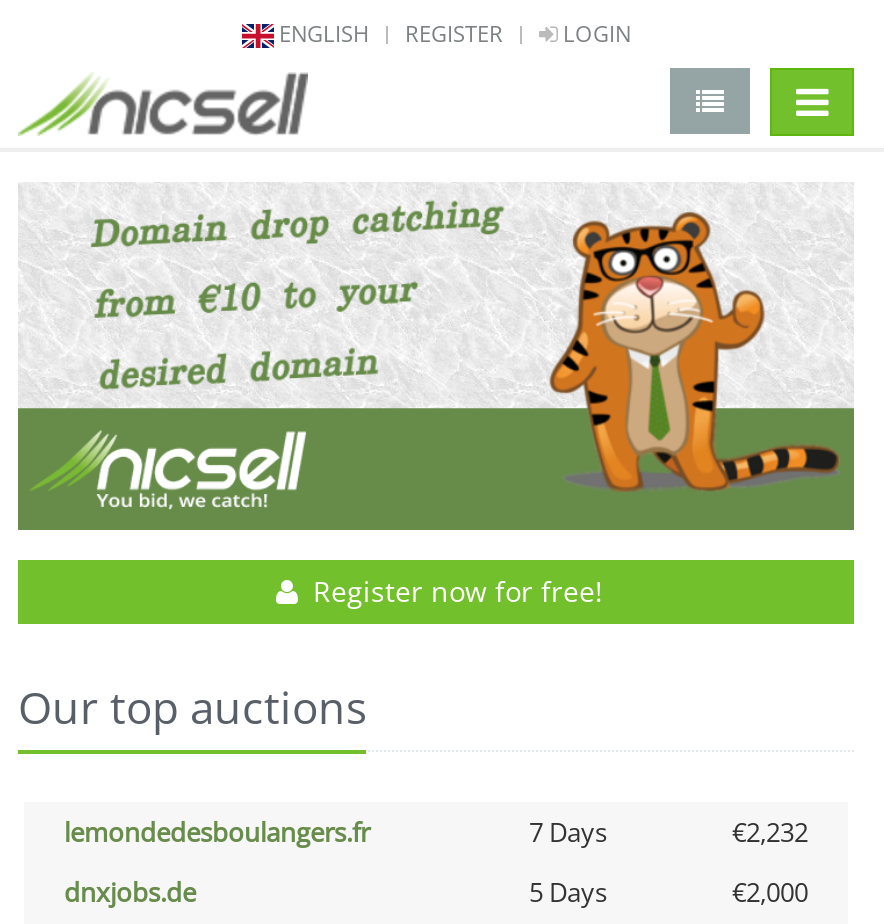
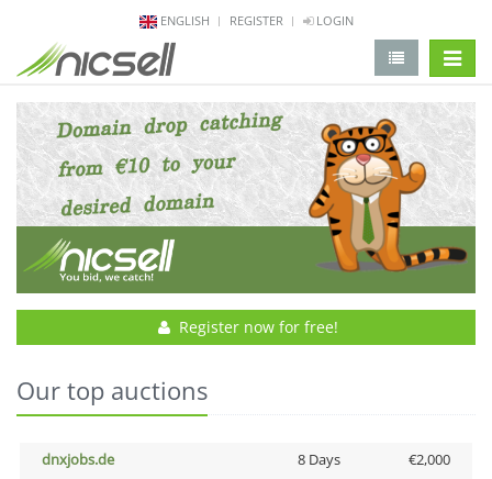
- lemondedesboulangers.fr
- 7 Days
- €2,232

- 5 Days
+ 8 Days
